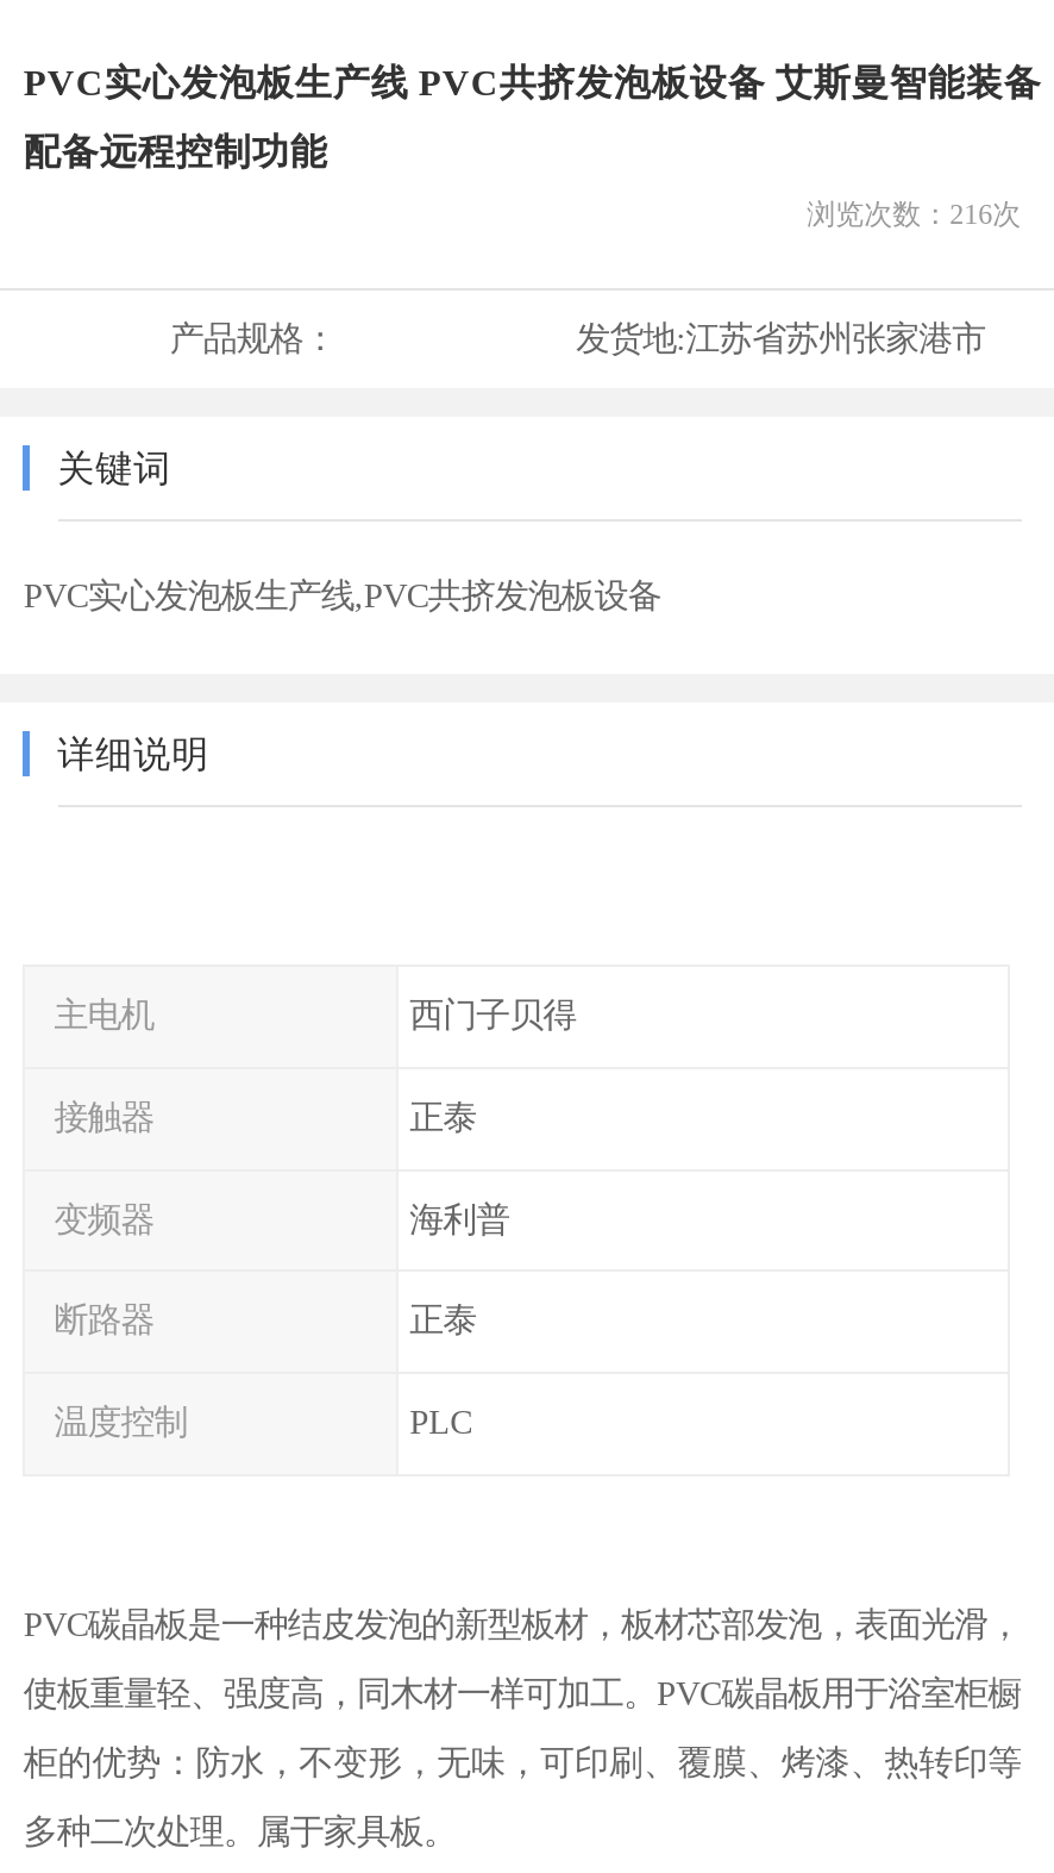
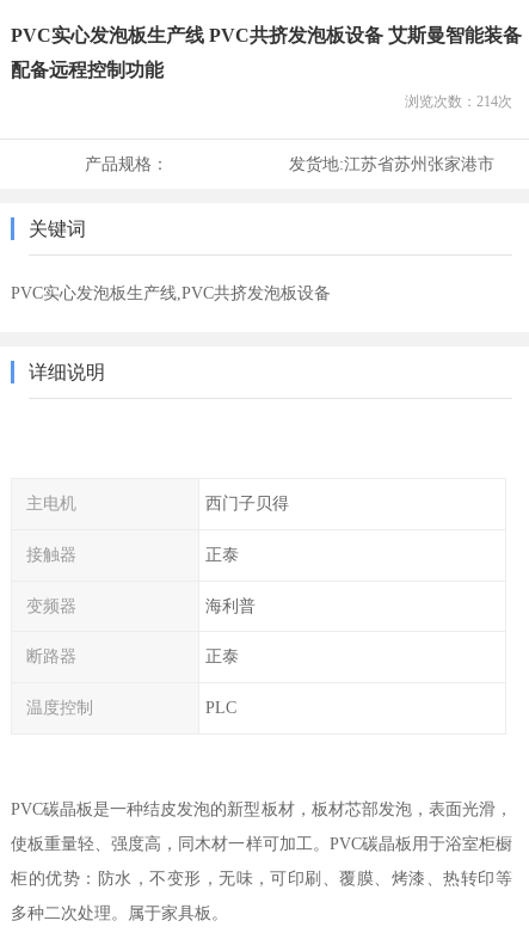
- 浏览次数：216次
+ 浏览次数：214次
